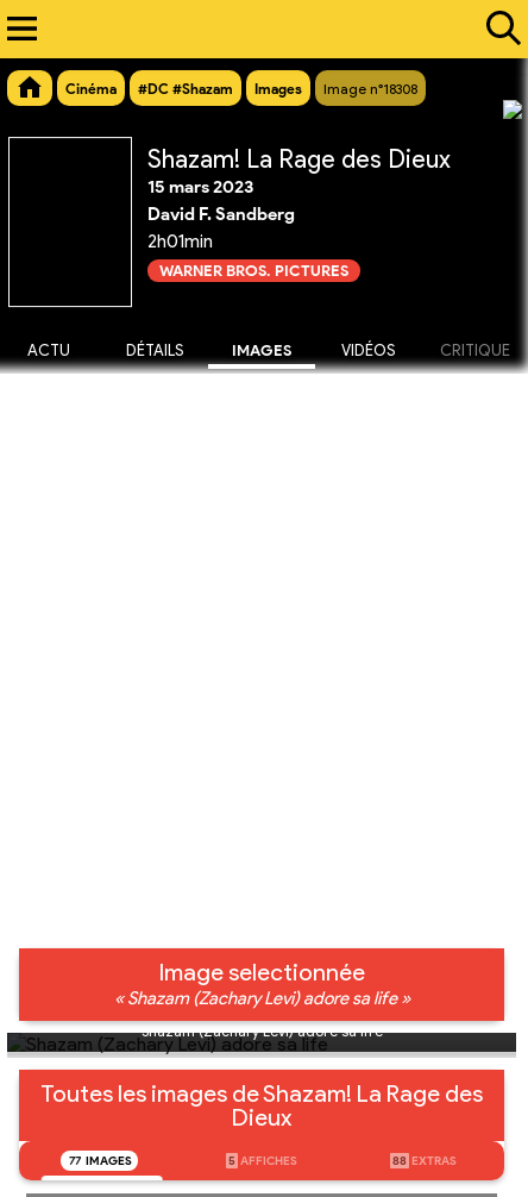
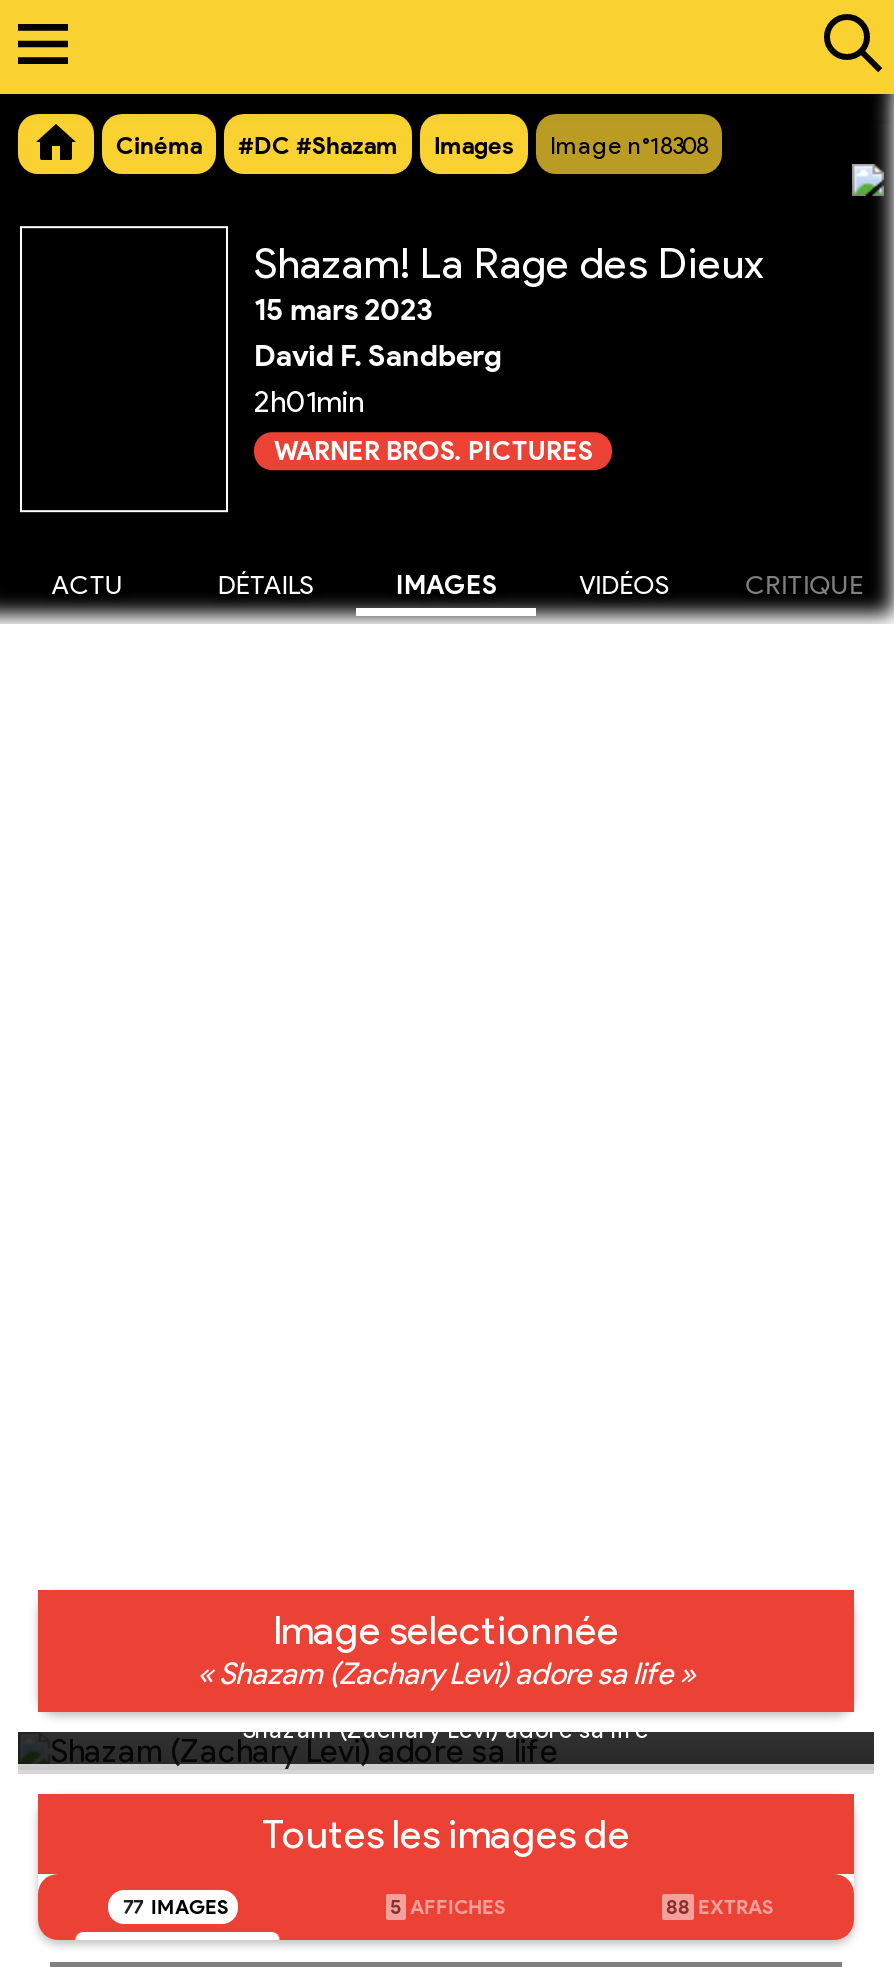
- Toutes les images de Shazam! La Rage des
- Dieux
+ Toutes les images de
